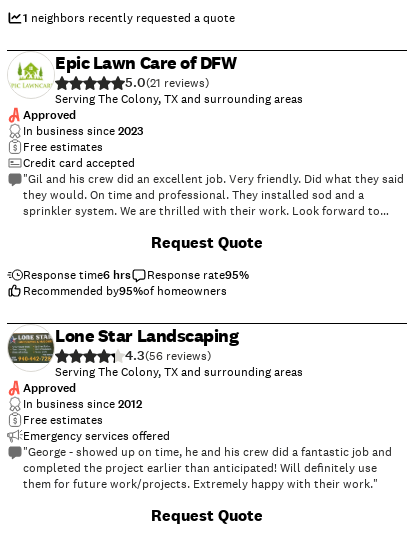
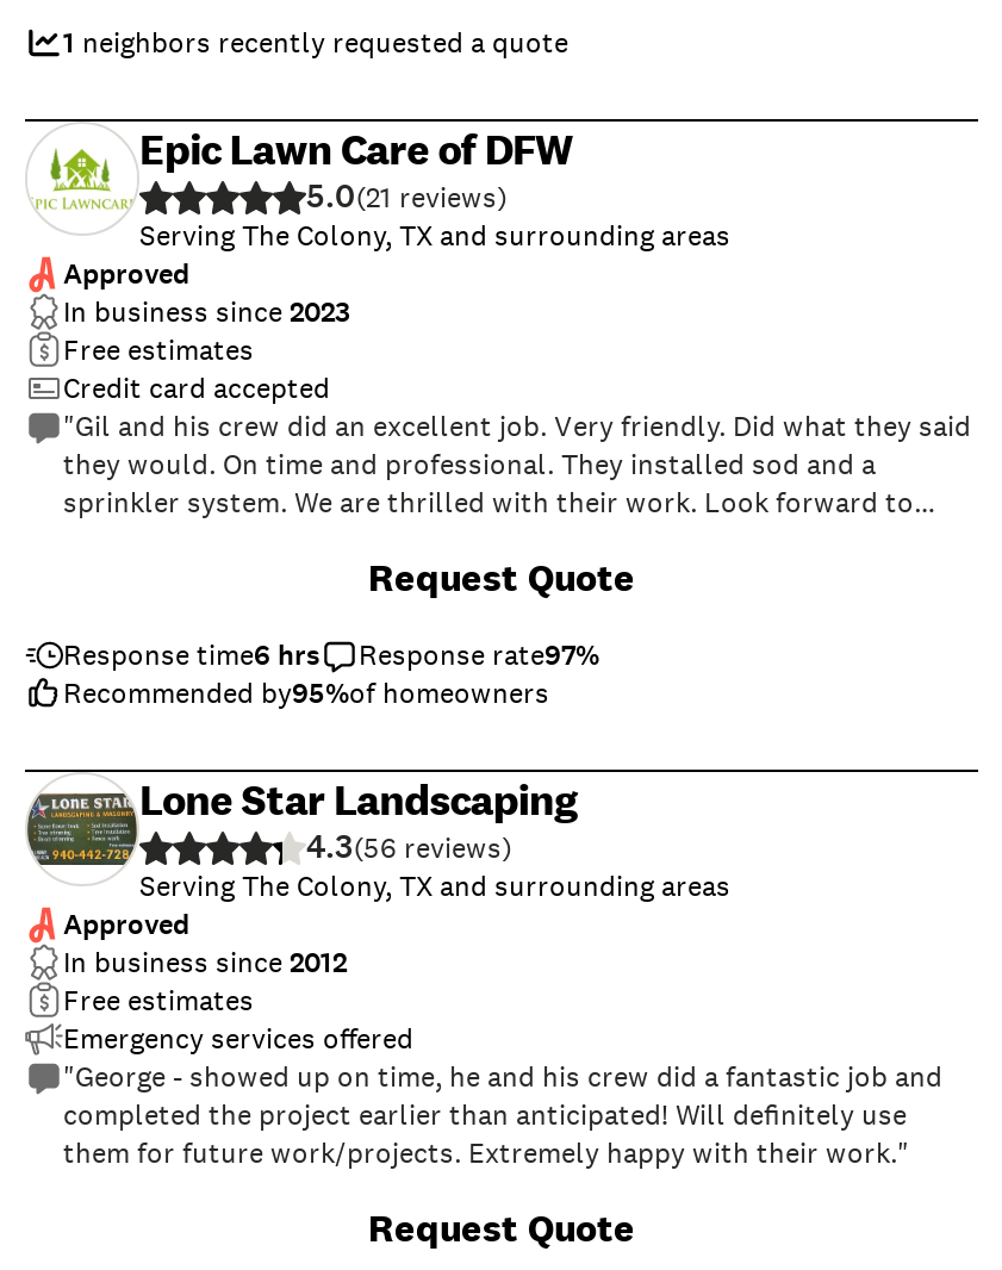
- Response rate95%
+ Response rate97%
